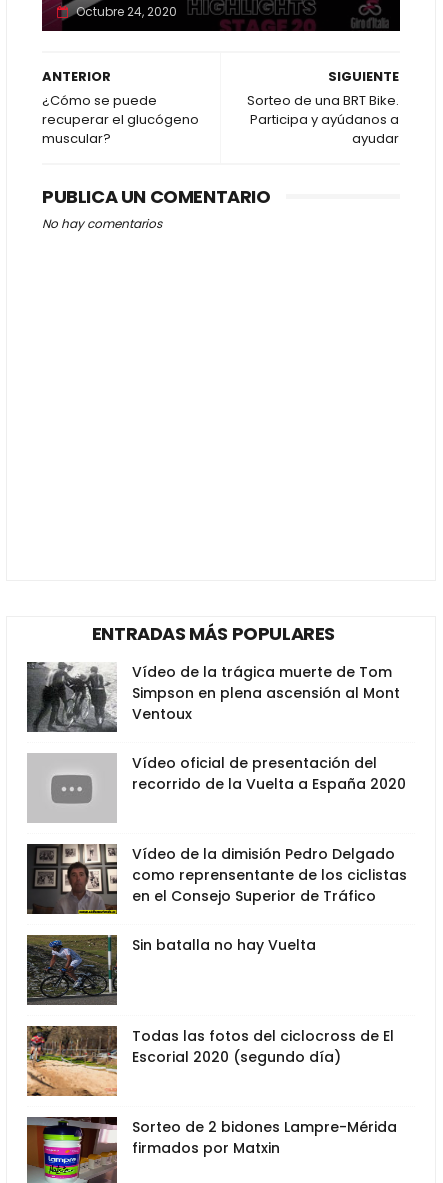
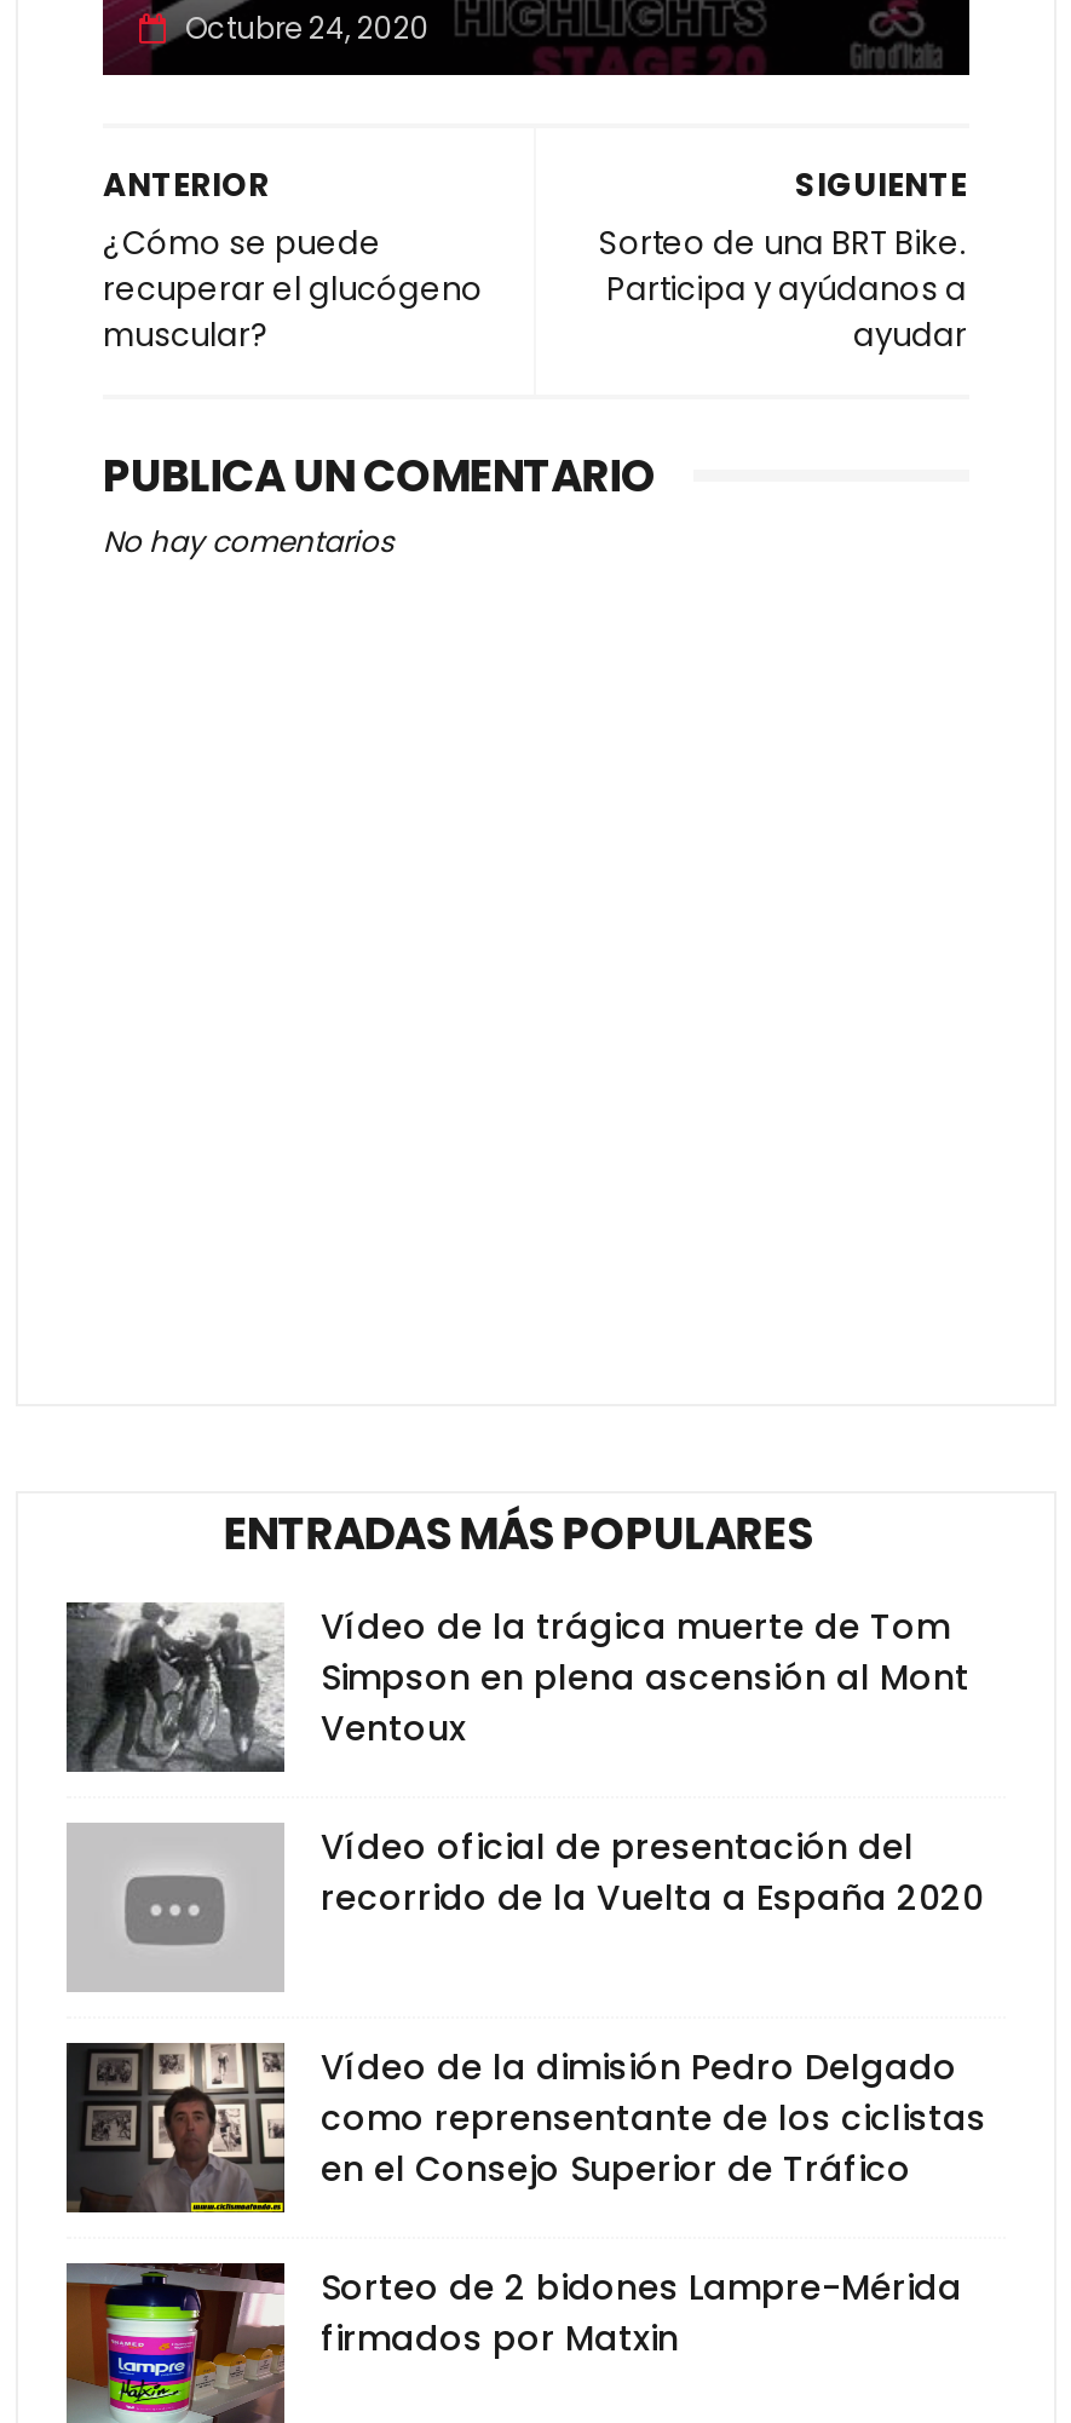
- [image]
- Sin batalla no hay Vuelta

- [image]
- Todas las fotos del ciclocross de El
- Escorial 2020 (segundo día)
